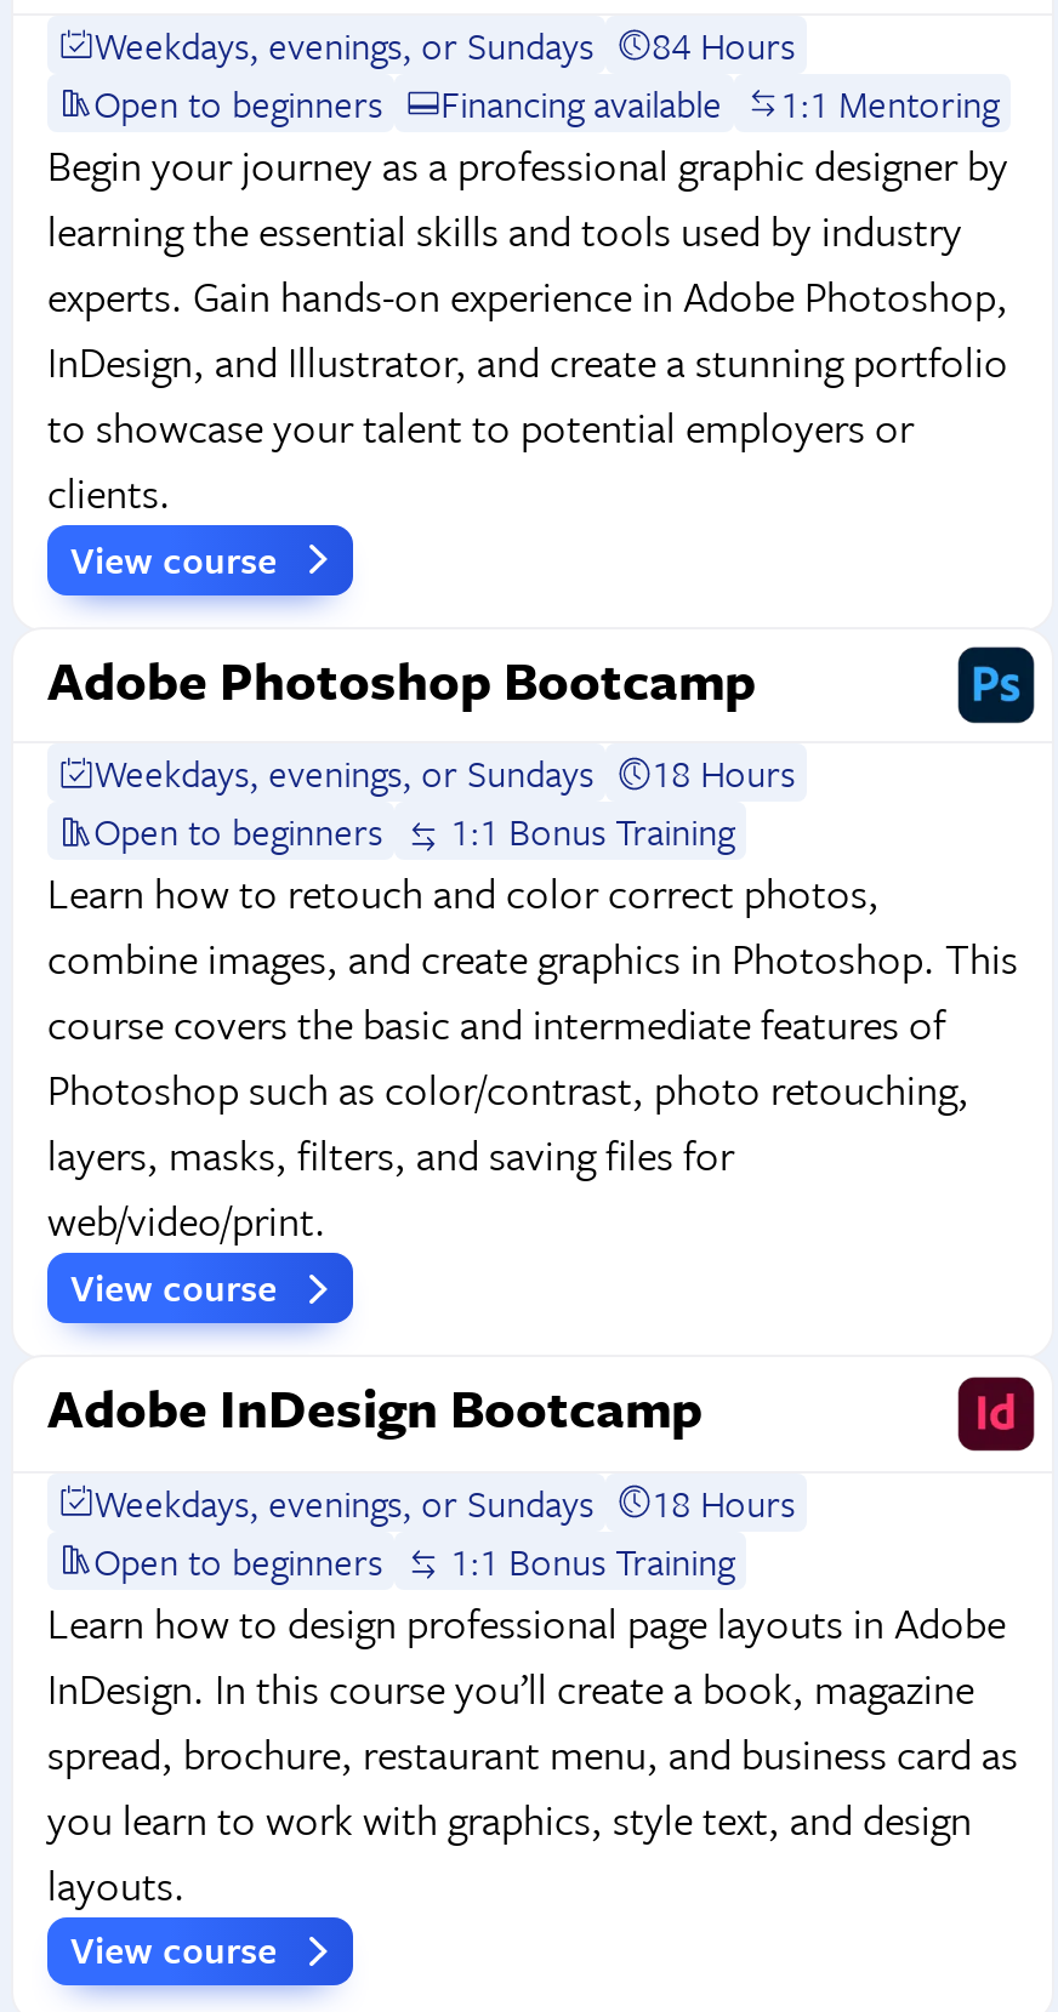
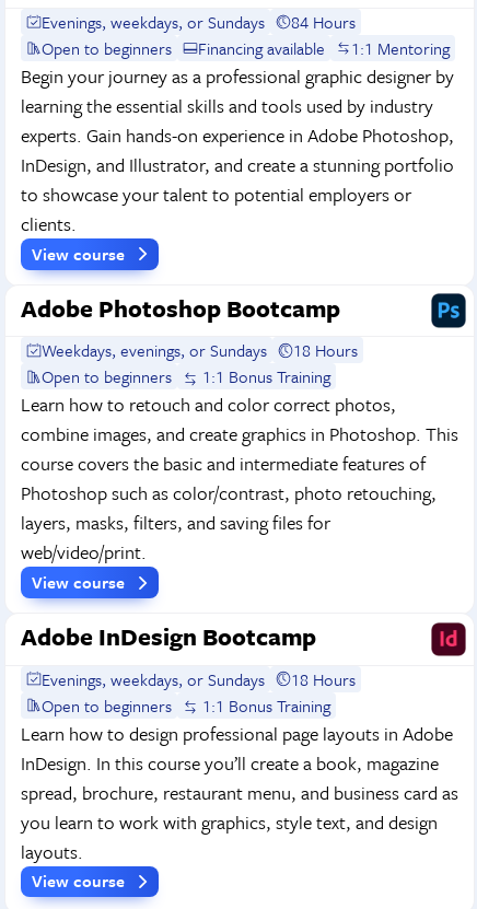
- Weekdays, evenings, or Sundays
+ Evenings, weekdays, or Sundays

- Weekdays, evenings, or Sundays
+ Evenings, weekdays, or Sundays
